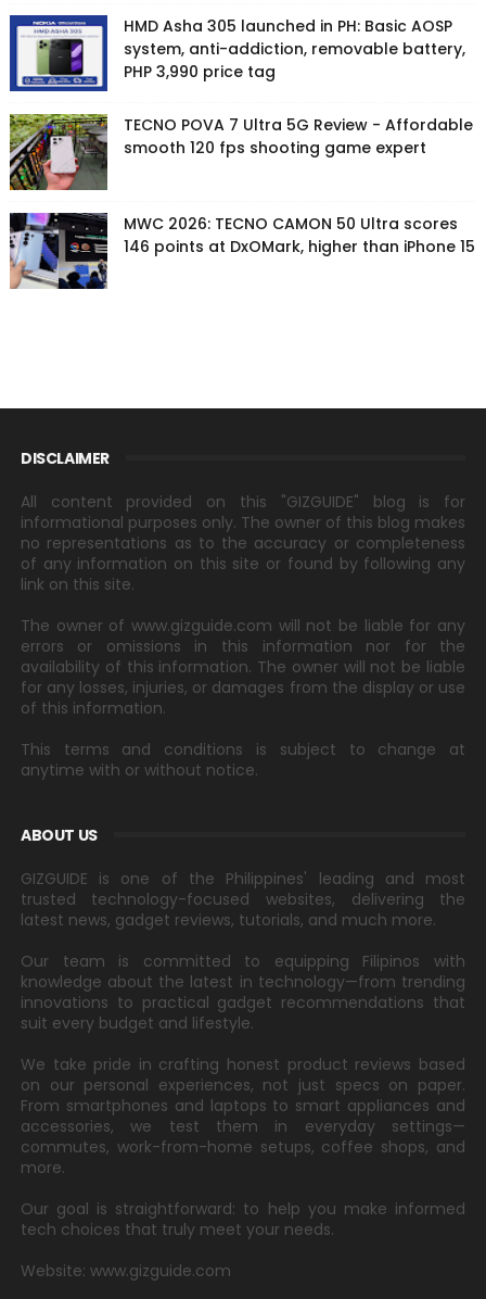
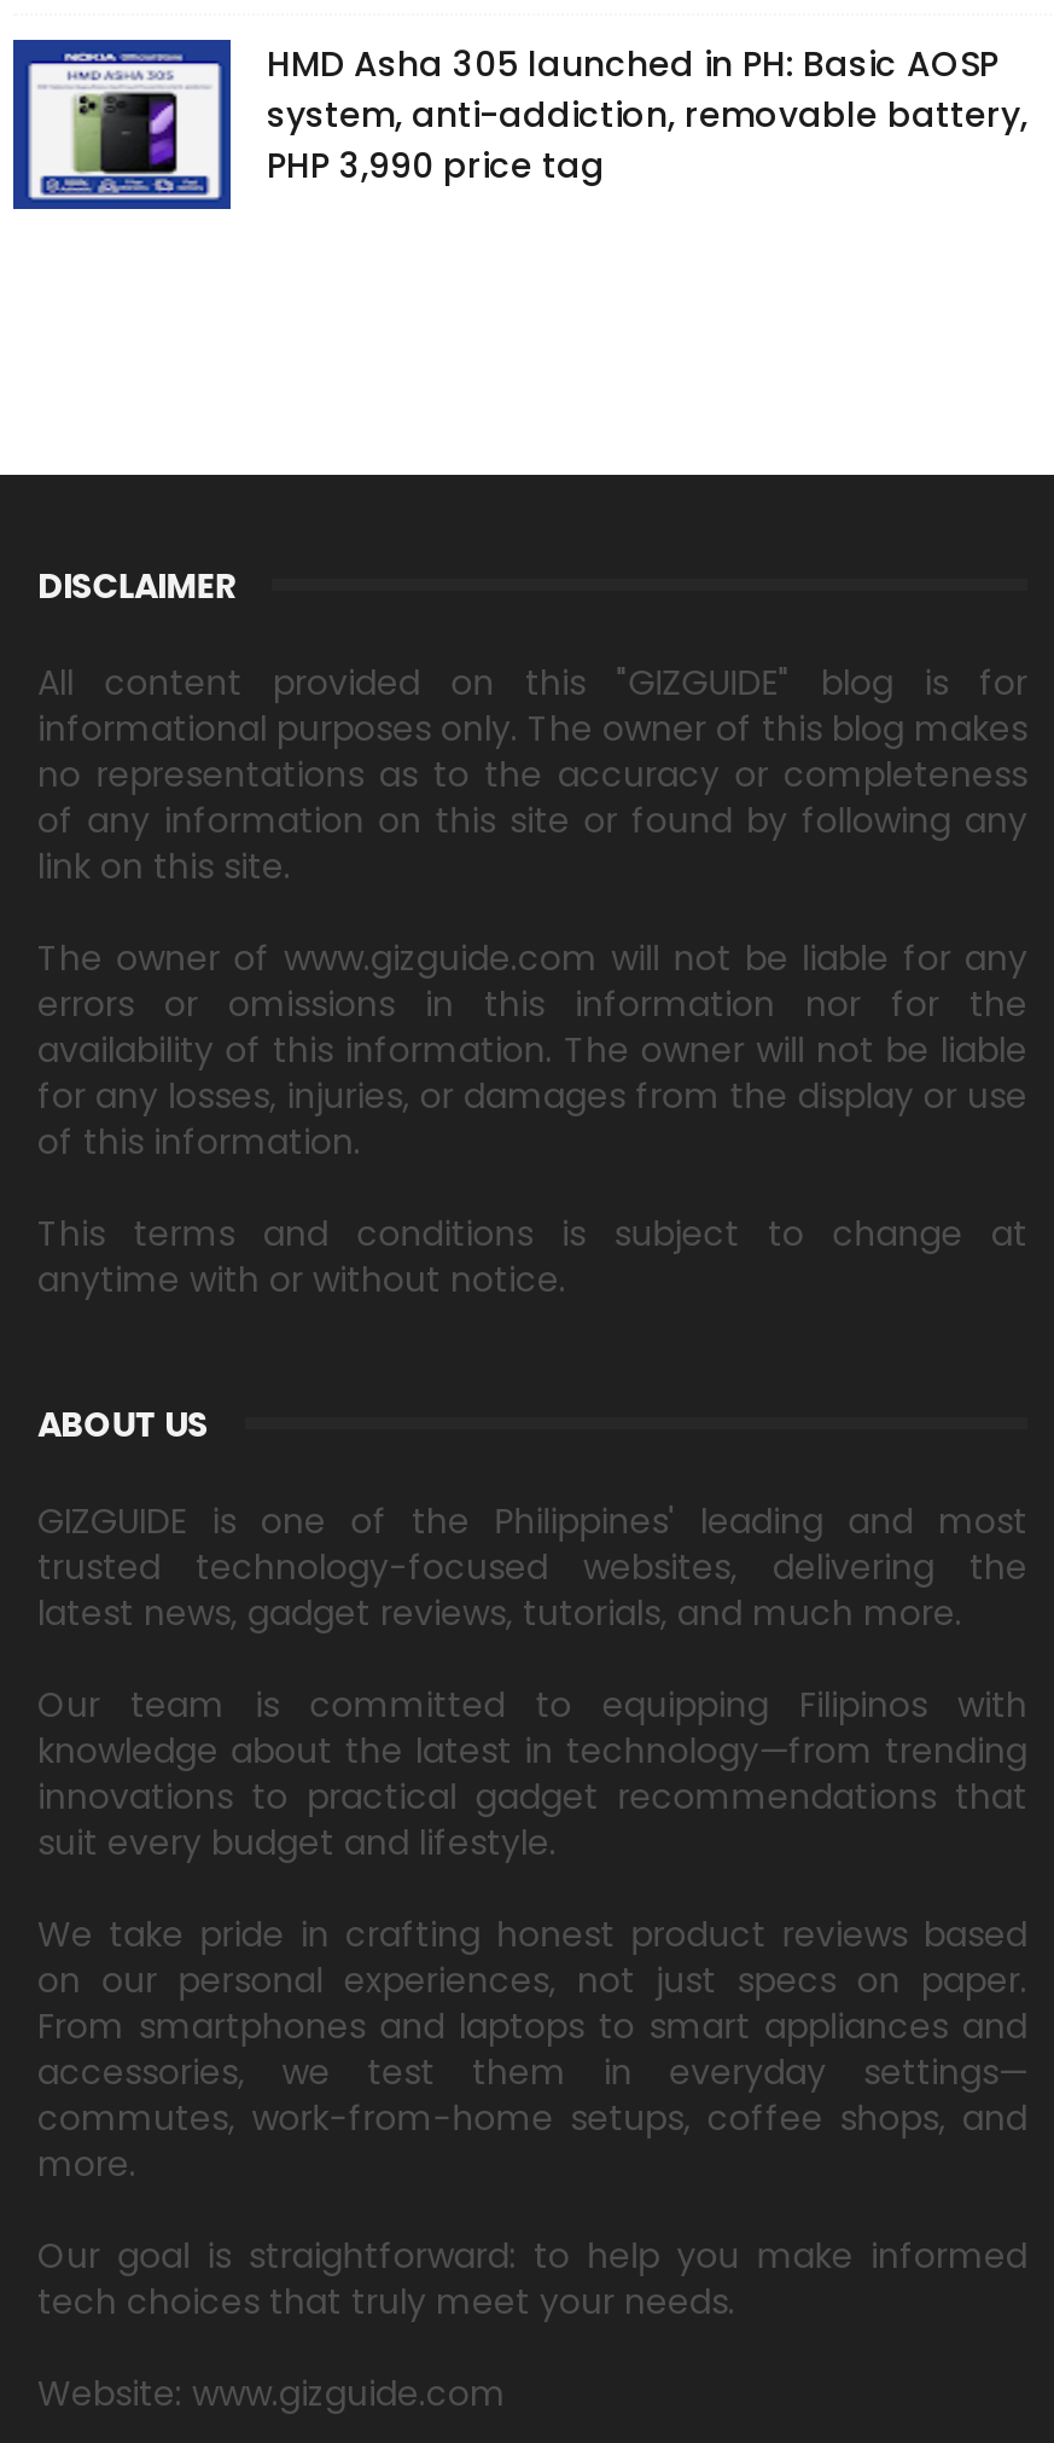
- [image]
- TECNO POVA 7 Ultra 5G Review - Affordable
- smooth 120 fps shooting game expert
- MWC 2026: TECNO CAMON 50 Ultra scores
- 146 points at DxOMark, higher than iPhone 15

- [image]
